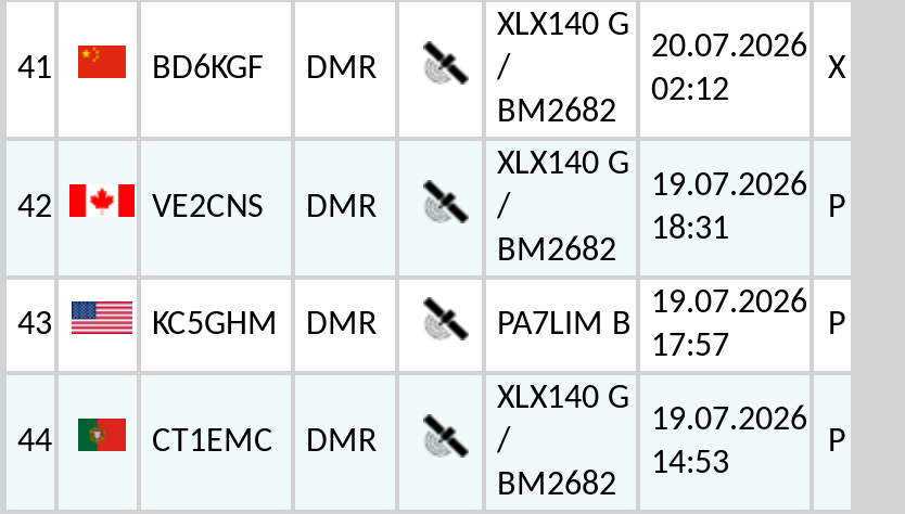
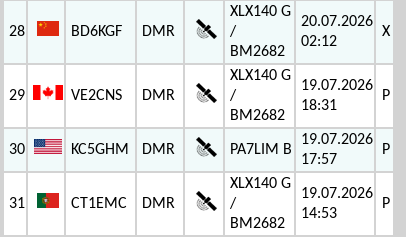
- 41
+ 28

- 42
+ 29

- 43
+ 30

- 44
+ 31
